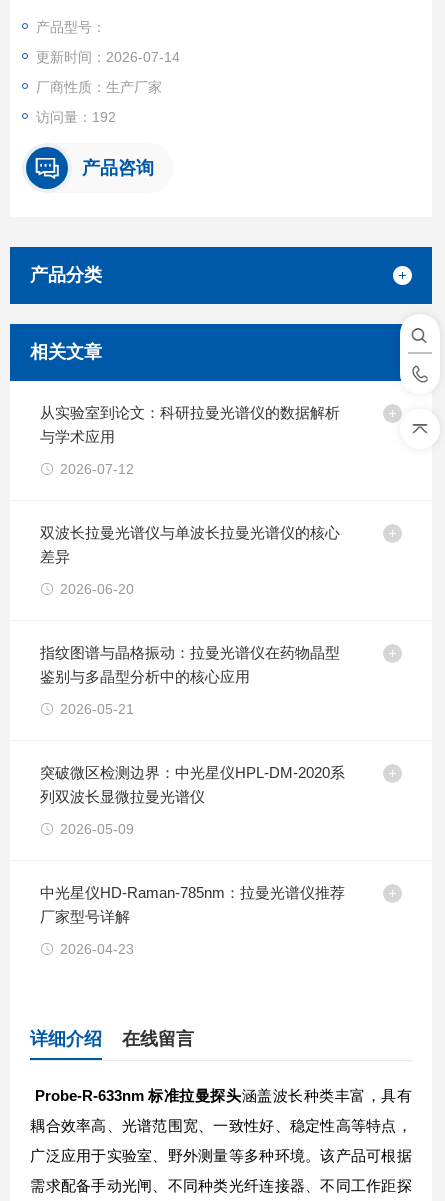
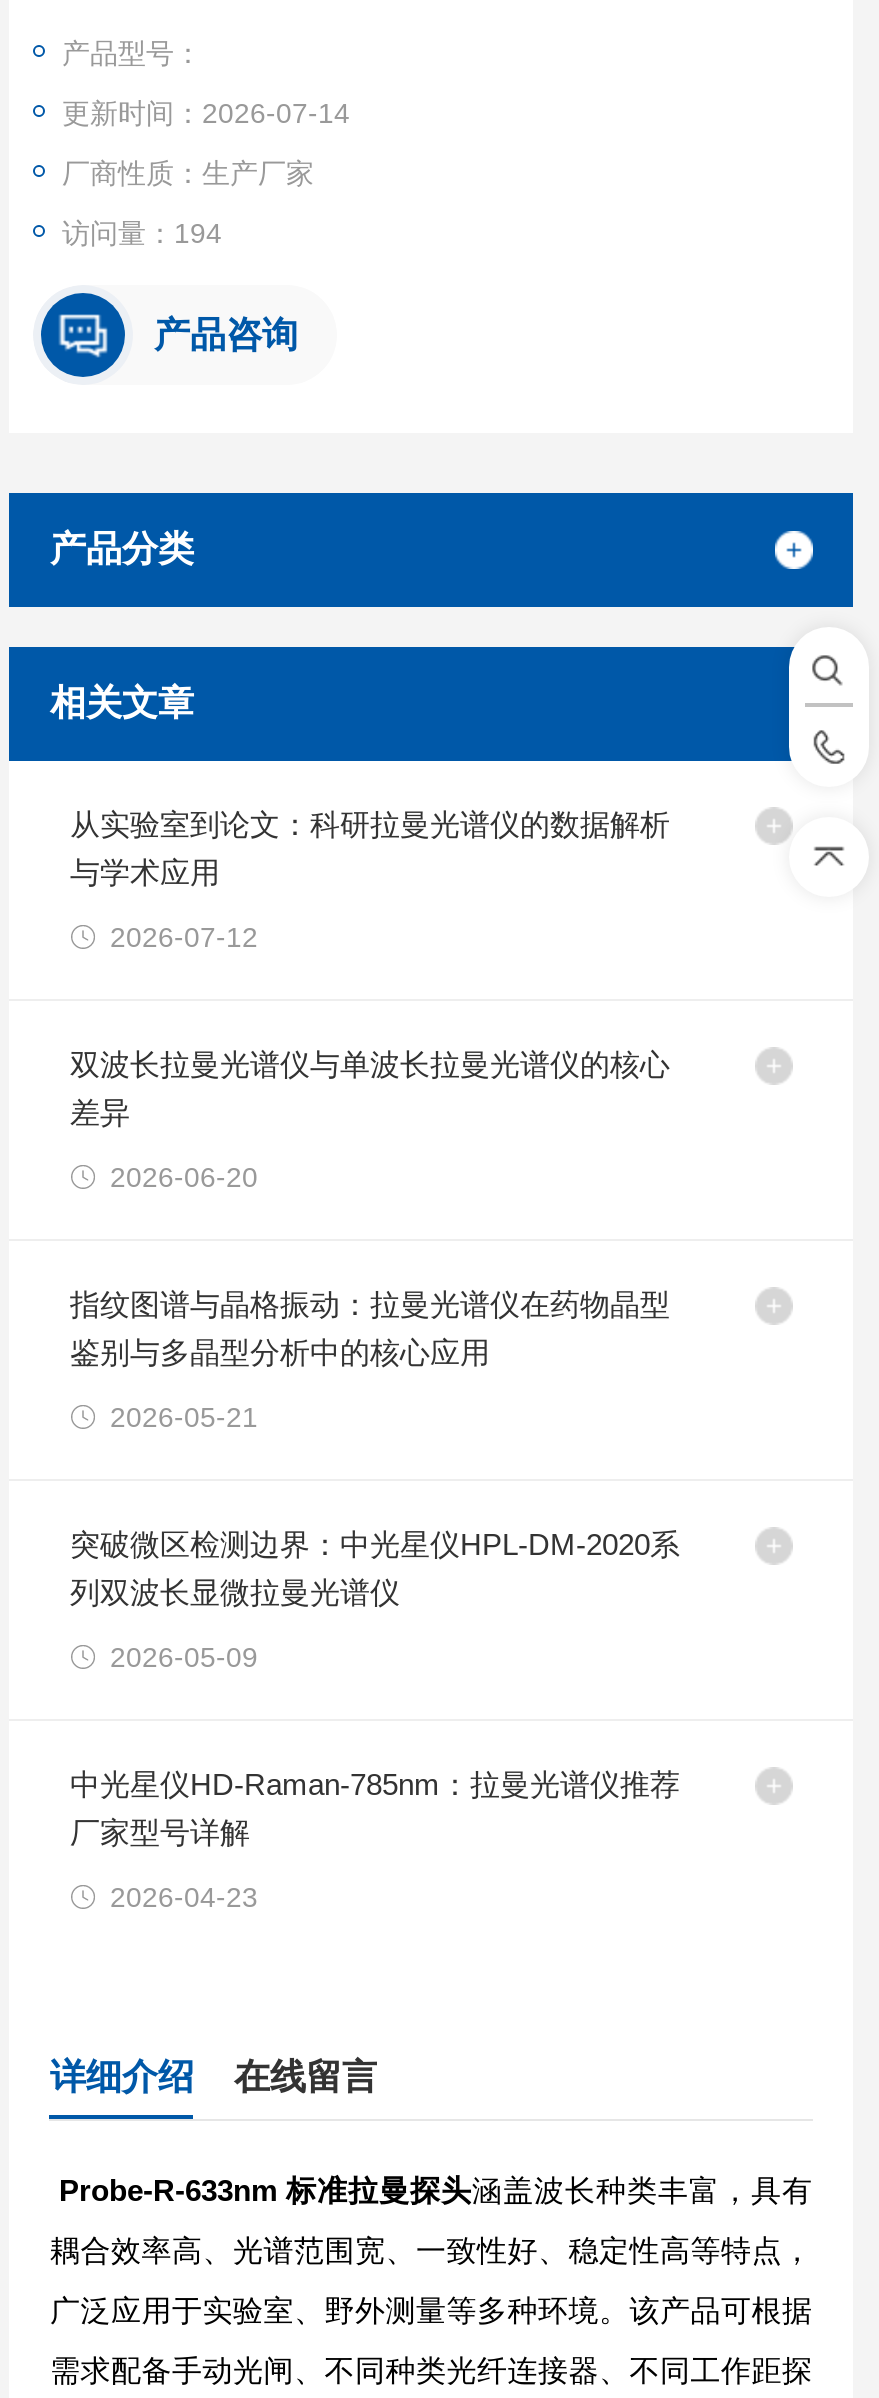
- 访问量：192
+ 访问量：194
